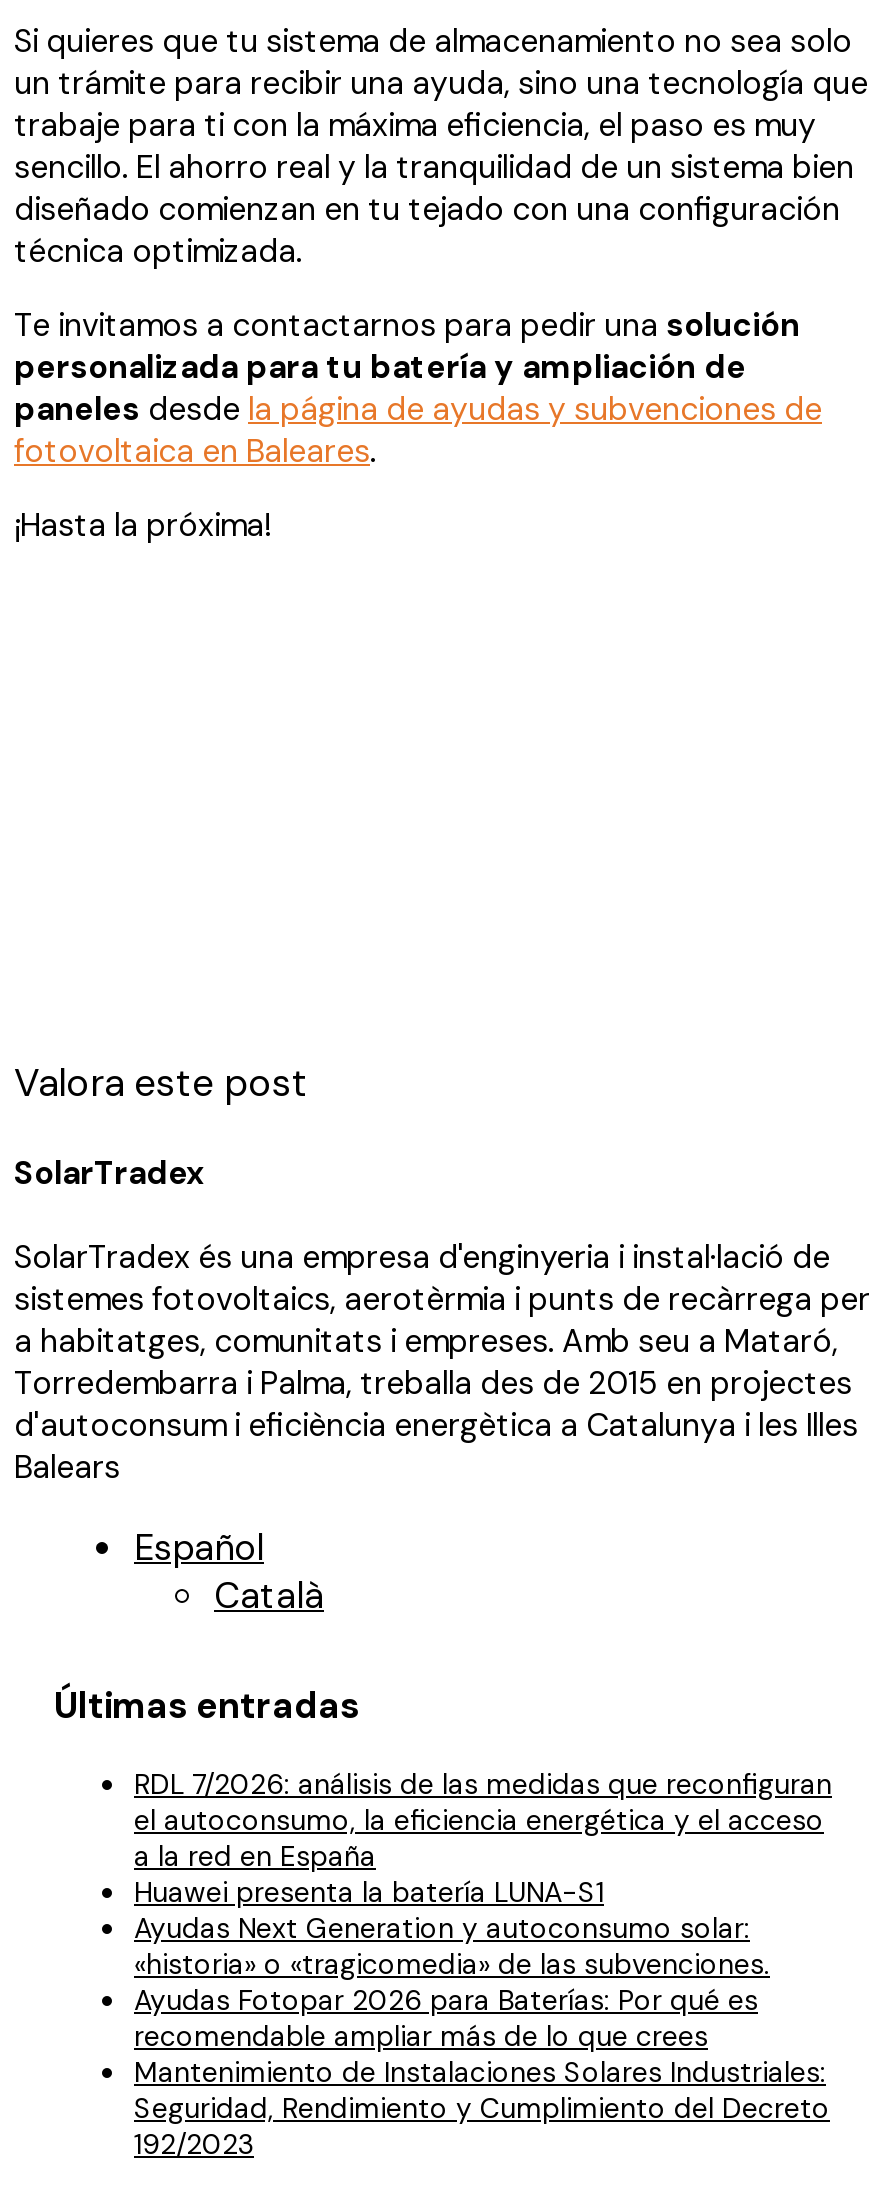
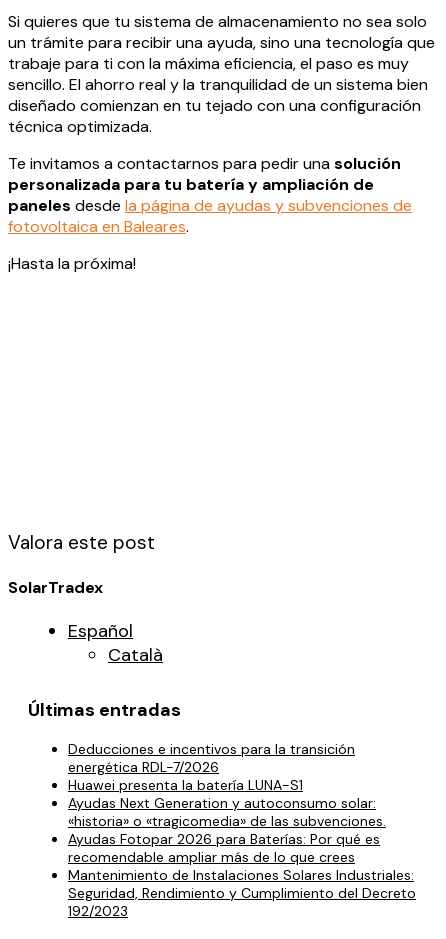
- SolarTradex és una empresa d'enginyeria i instal·lació de
- sistemes fotovoltaics, aerotèrmia i punts de recàrrega per
- a habitatges, comunitats i empreses. Amb seu a Mataró,
- Torredembarra i Palma, treballa des de 2015 en projectes
- d'autoconsum i eficiència energètica a Catalunya i les Illes
- Balears

- RDL 7/2026: análisis de las medidas que reconfiguran
- el autoconsumo, la eficiencia energética y el acceso
- a la red en España
+ Deducciones e incentivos para la transición
+ energética RDL-7/2026
